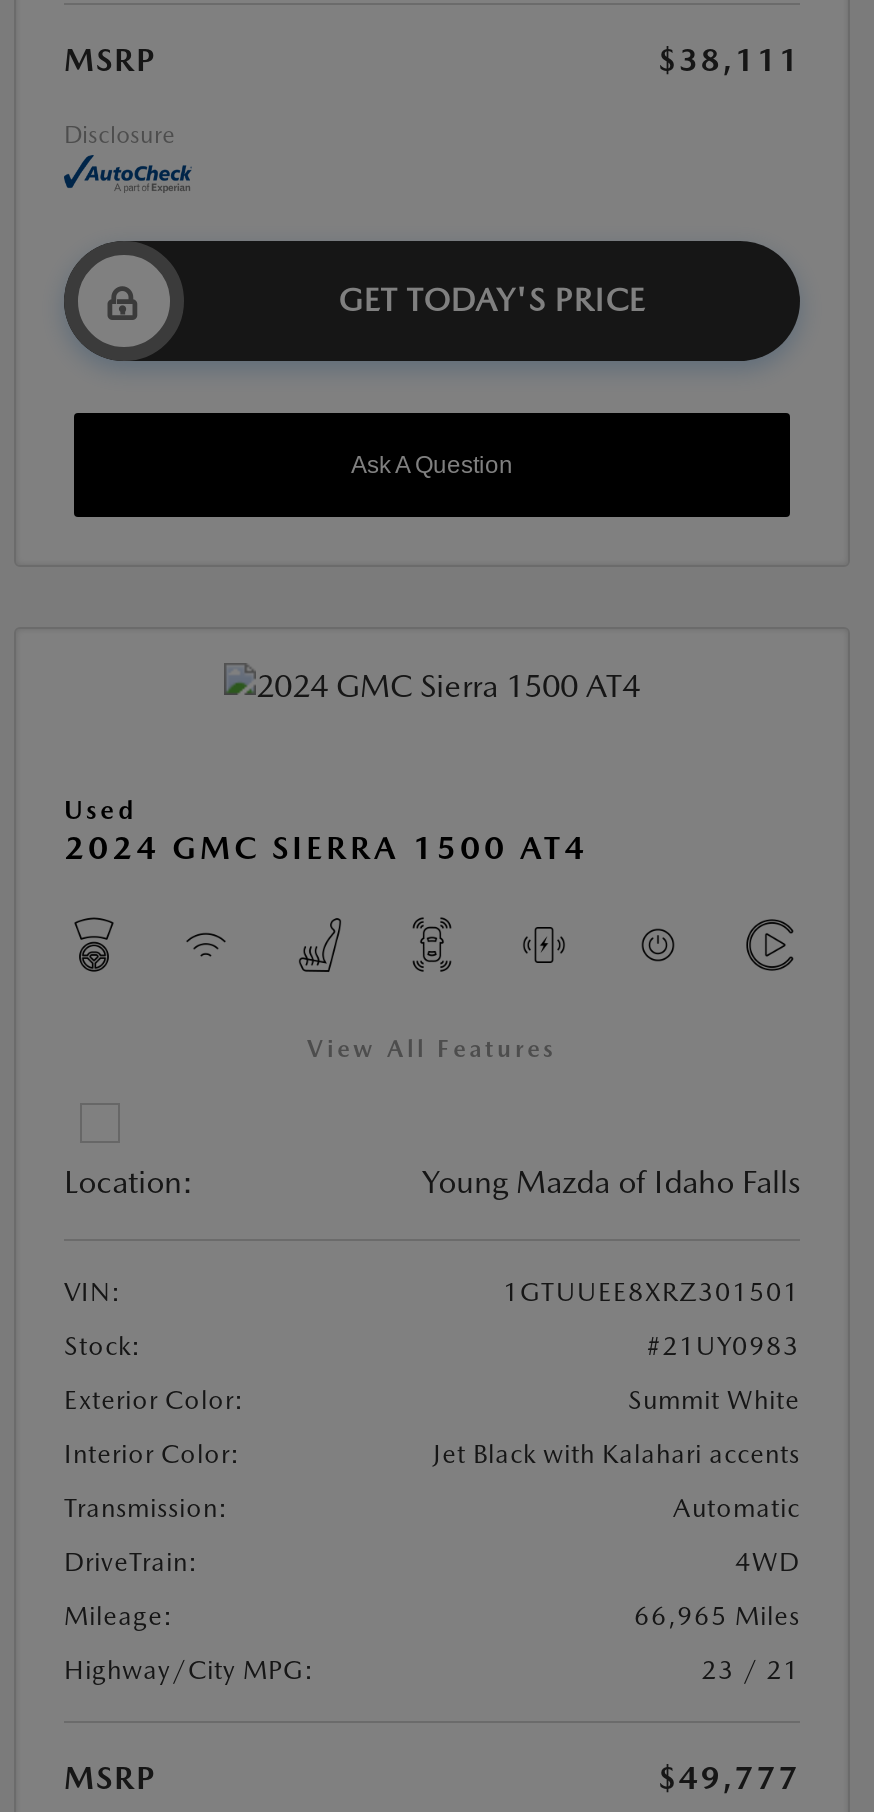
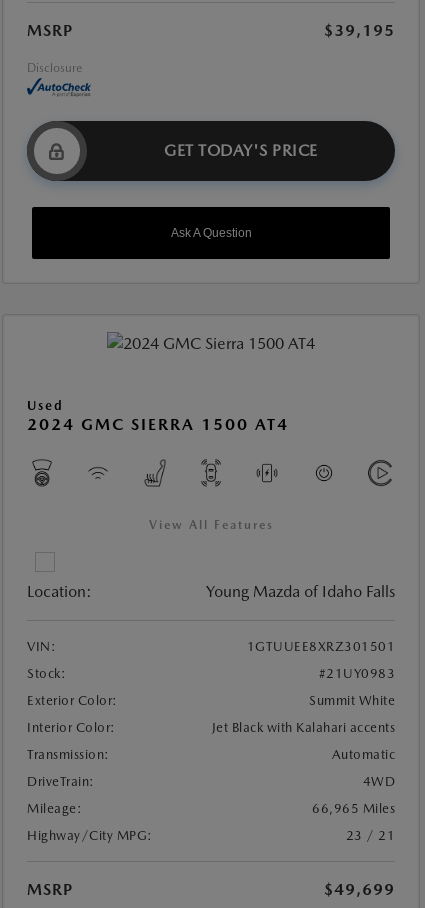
- $38,111
+ $39,195

- $49,777
+ $49,699
